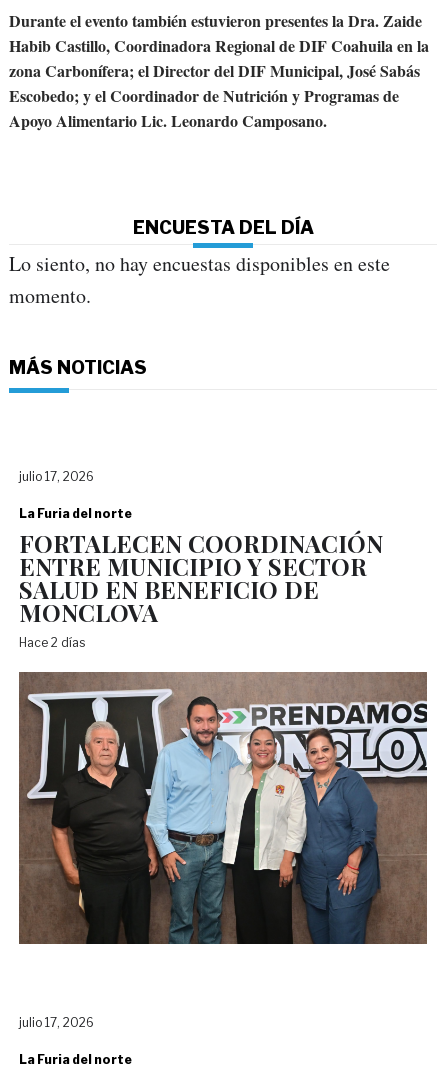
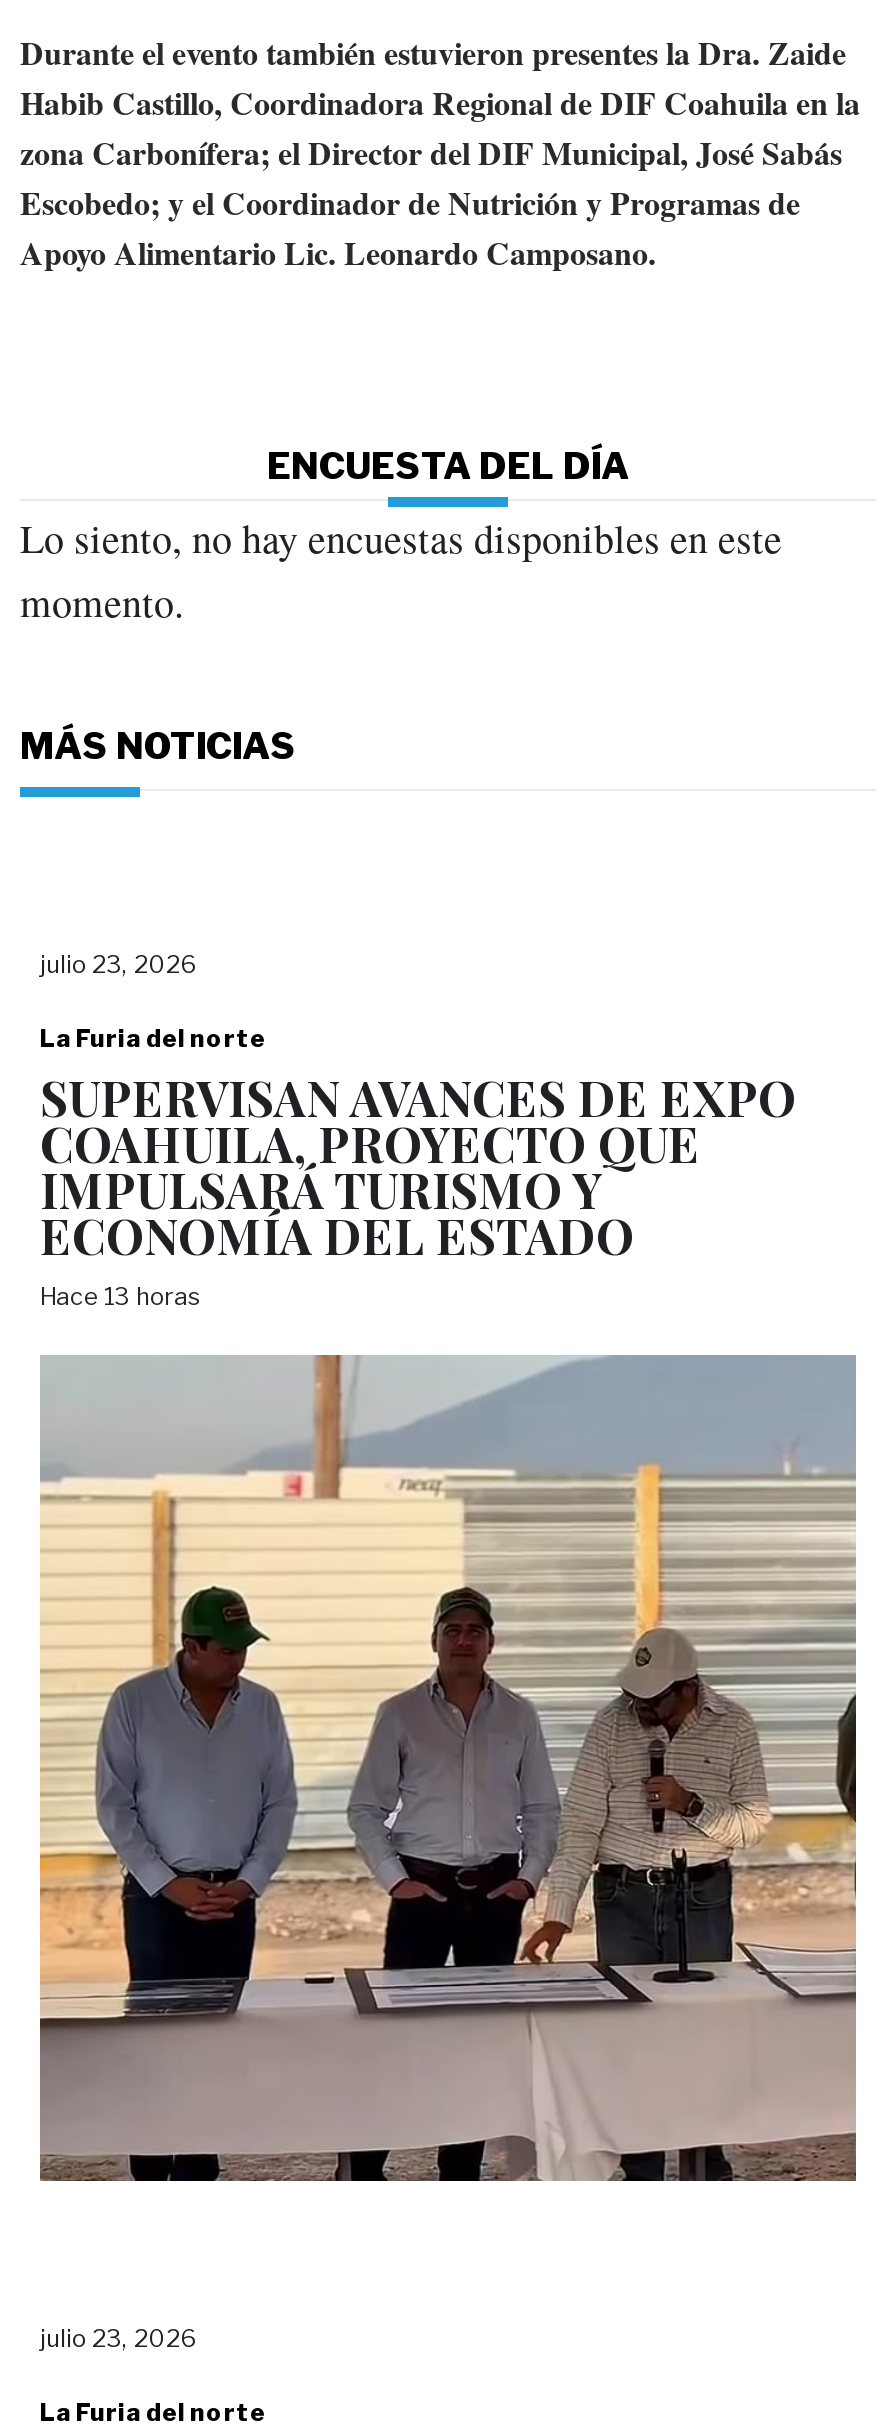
- julio 17, 2026
+ julio 23, 2026

- FORTALECEN COORDINACIÓN
- ENTRE MUNICIPIO Y SECTOR
- SALUD EN BENEFICIO DE
- MONCLOVA
- Hace 2 días
+ SUPERVISAN AVANCES DE EXPO
+ COAHUILA, PROYECTO QUE
+ IMPULSARÁ TURISMO Y
+ ECONOMÍA DEL ESTADO
+ Hace 13 horas

- [image]
+ [image]

- julio 17, 2026
+ julio 23, 2026
